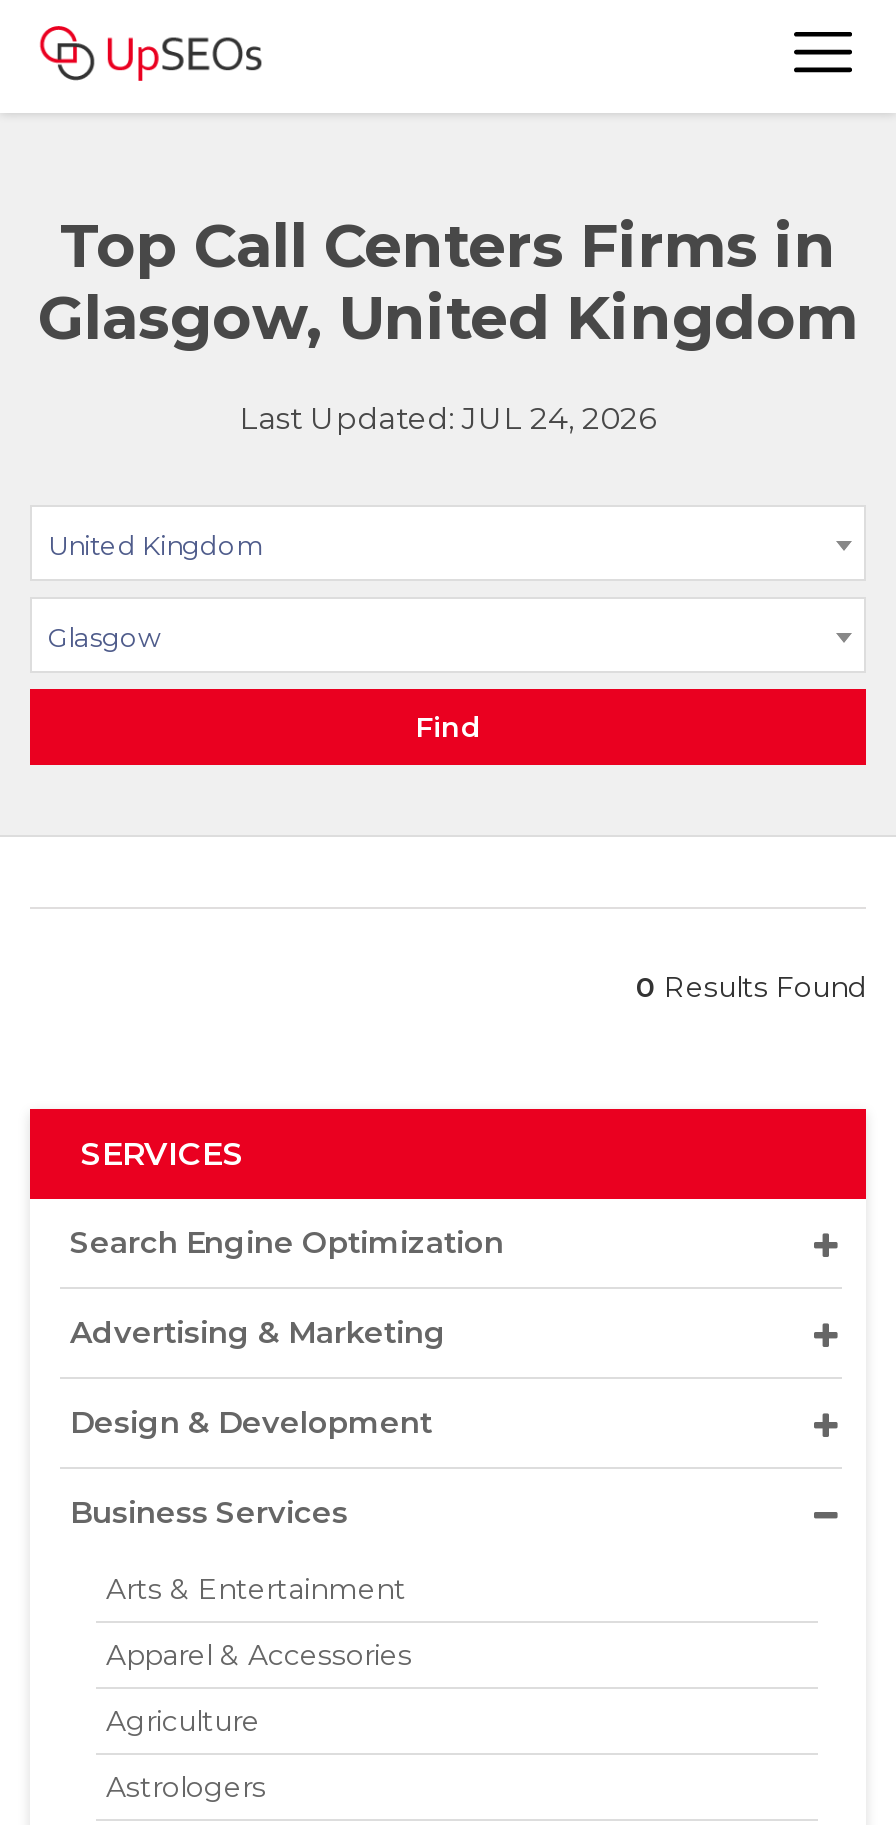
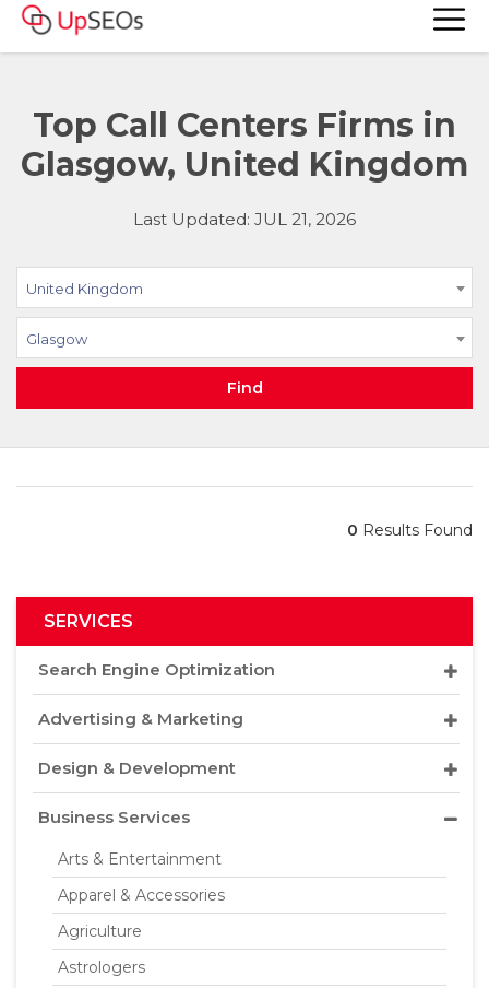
- Last Updated: JUL 24, 2026
+ Last Updated: JUL 21, 2026
